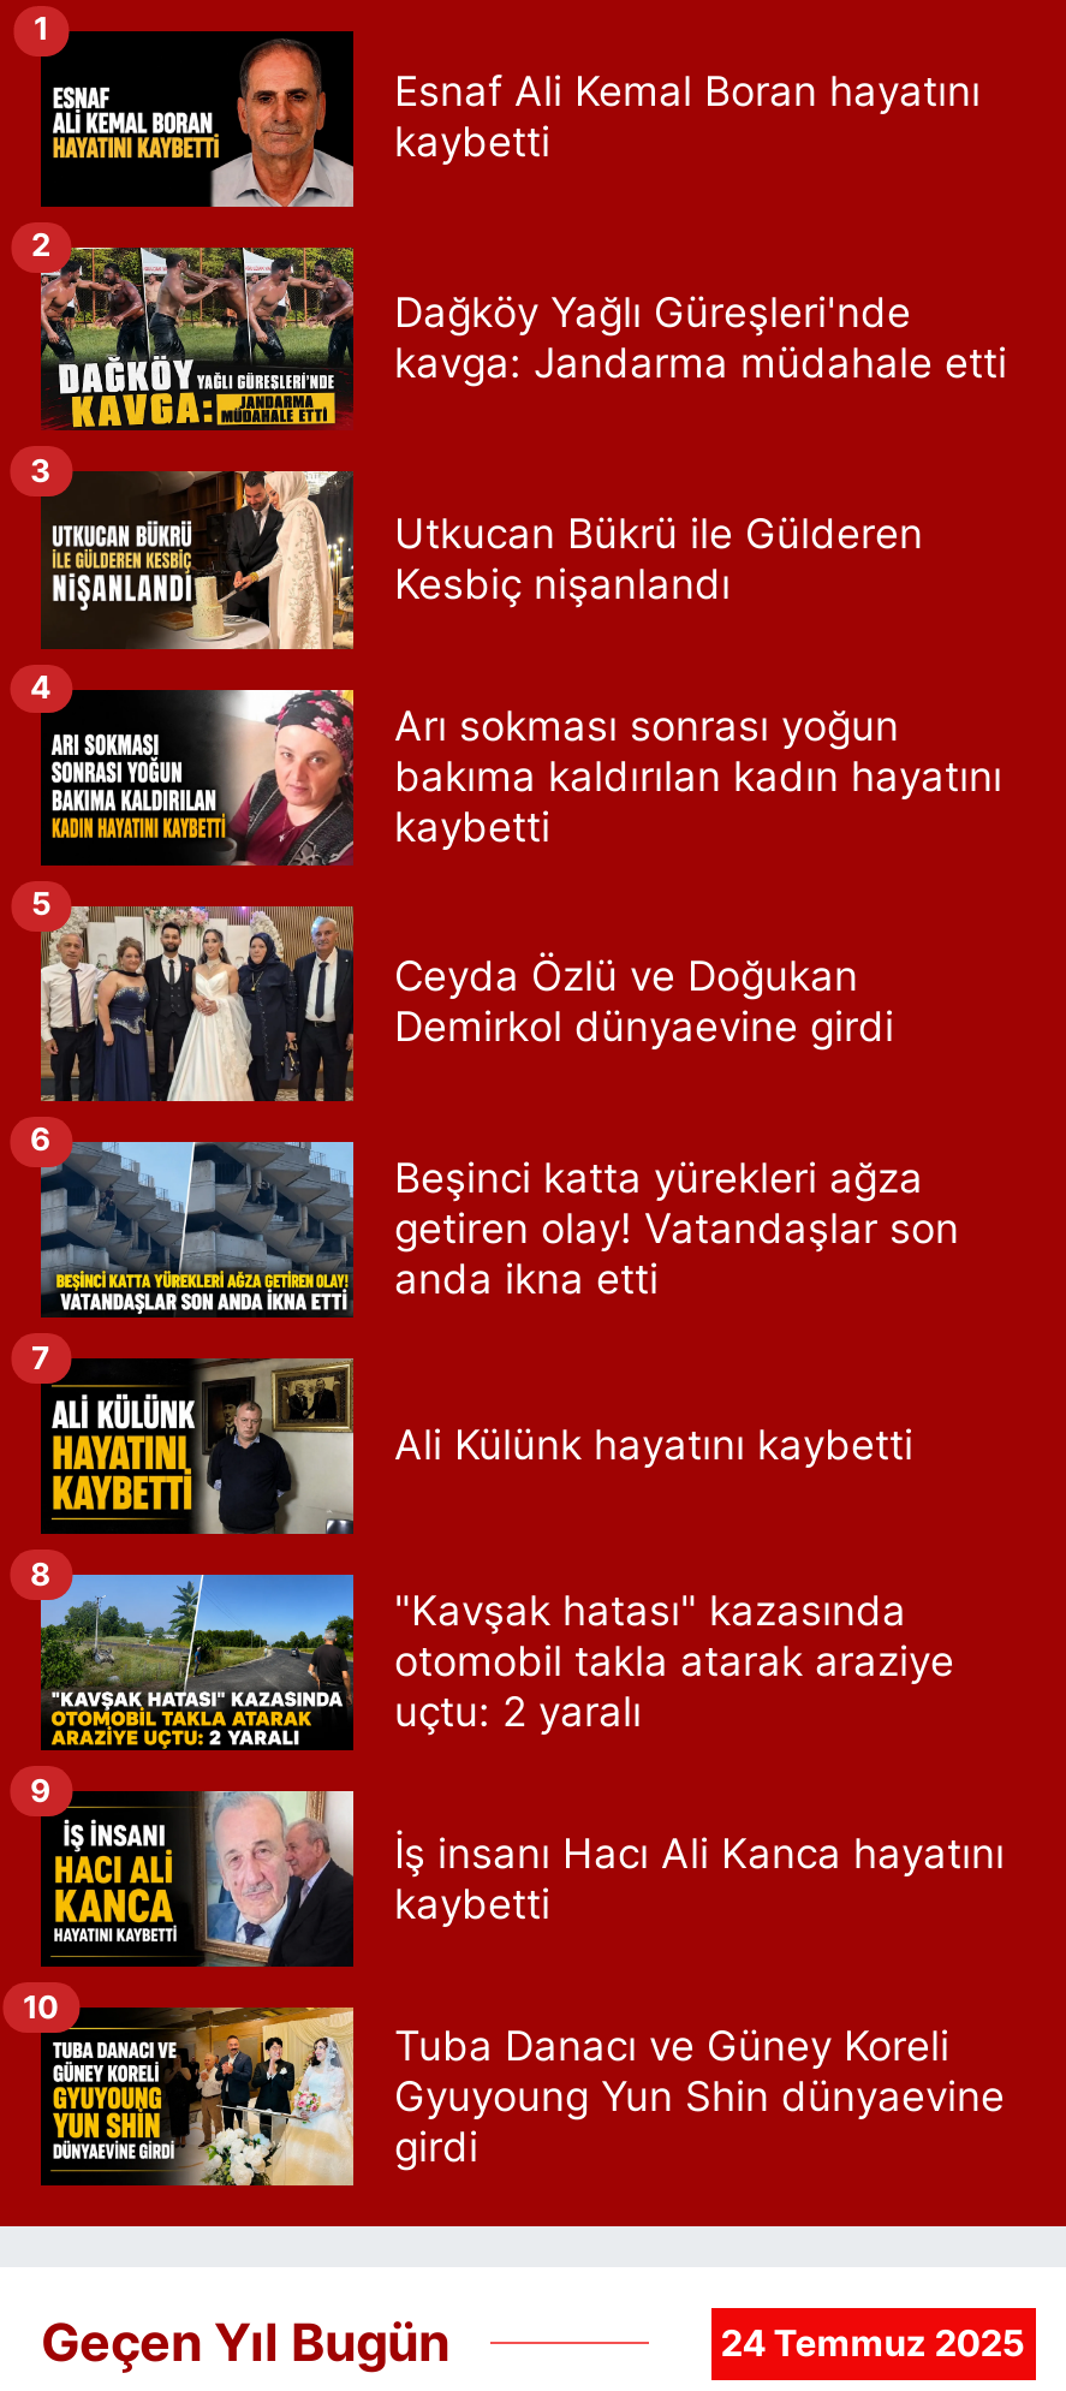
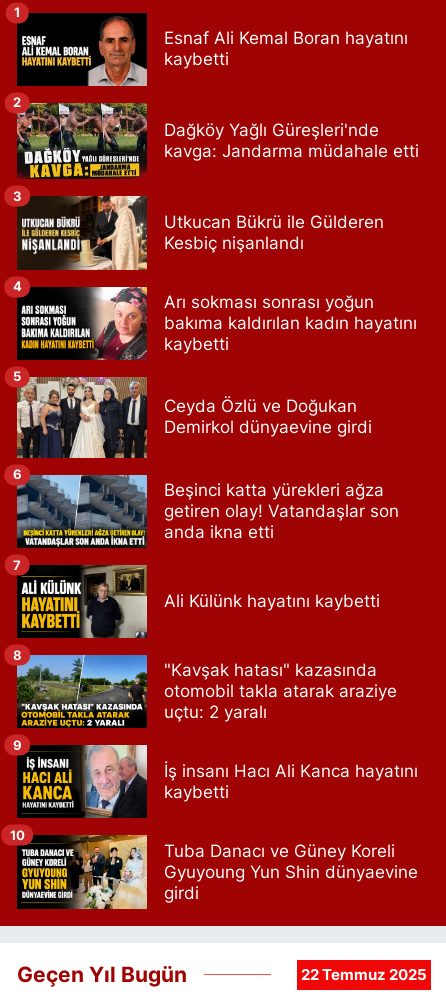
- 24 Temmuz 2025
+ 22 Temmuz 2025
